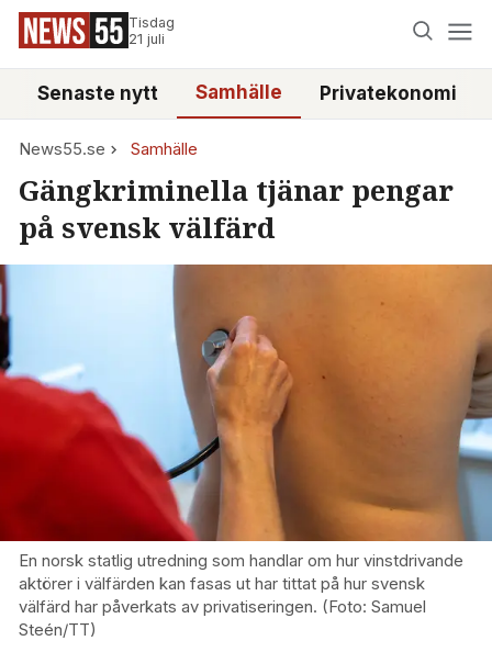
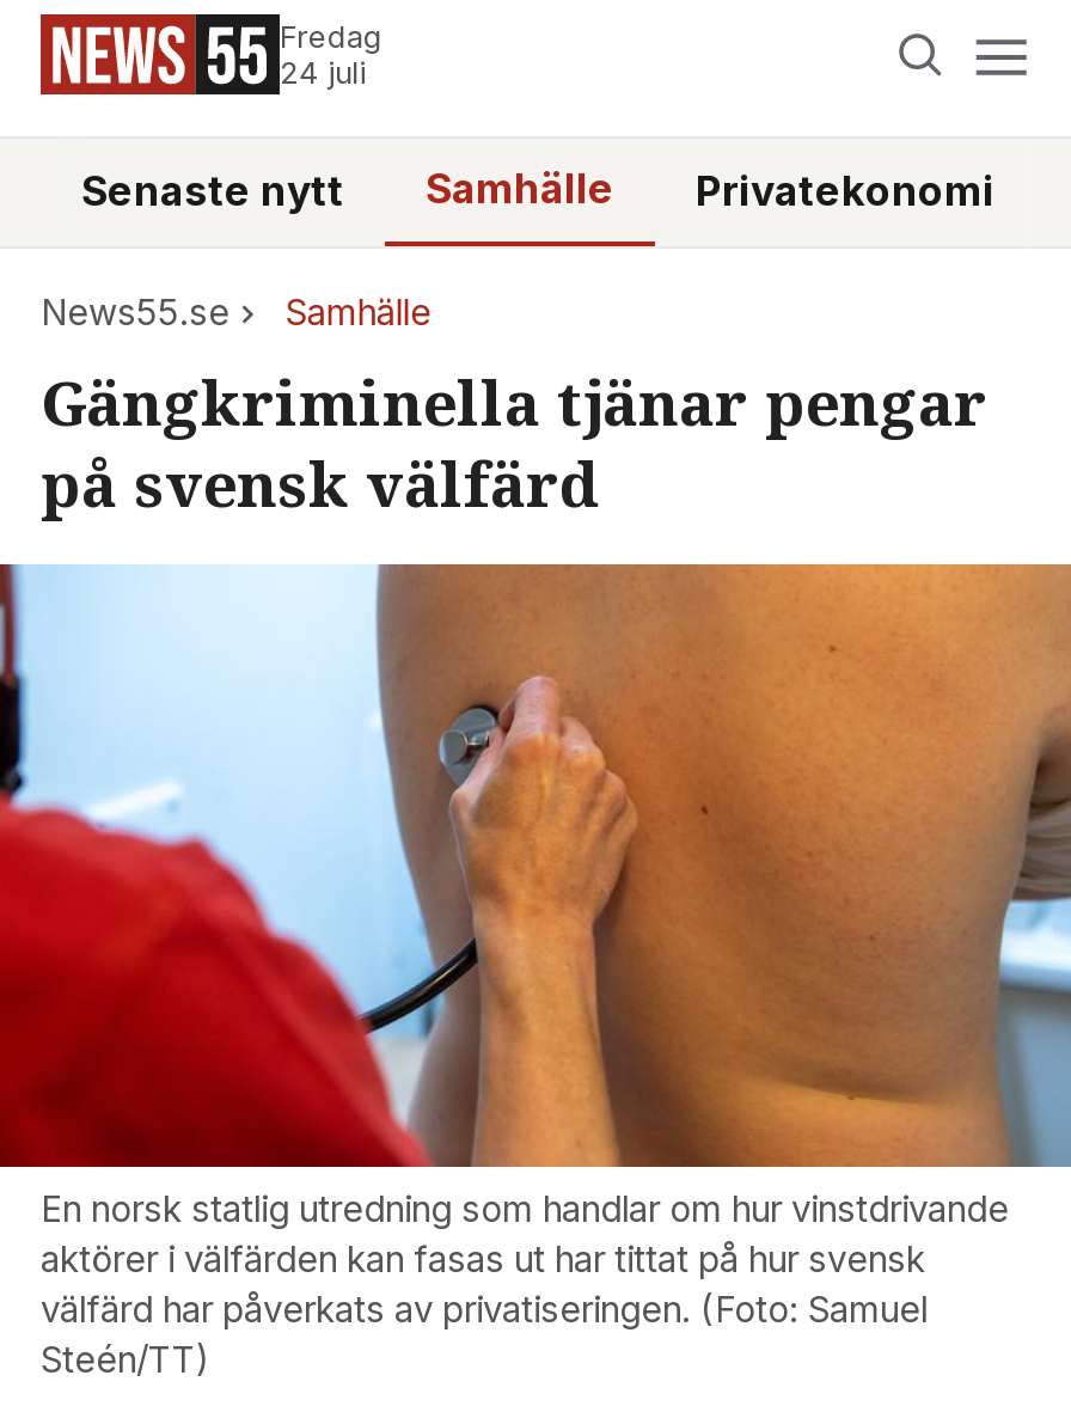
- Tisdag
- 21 juli
+ Fredag
+ 24 juli
